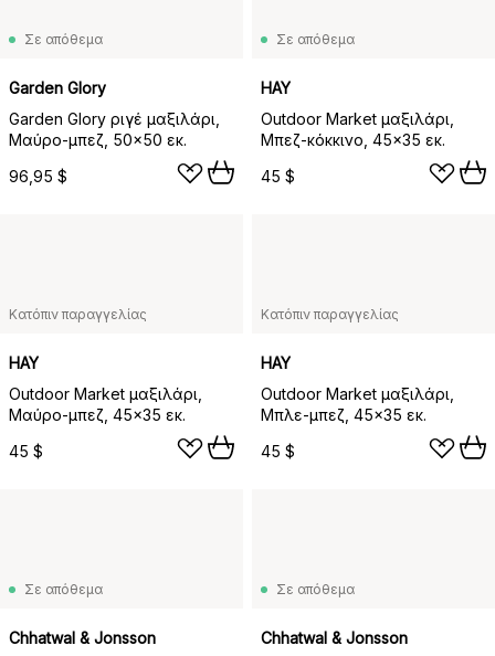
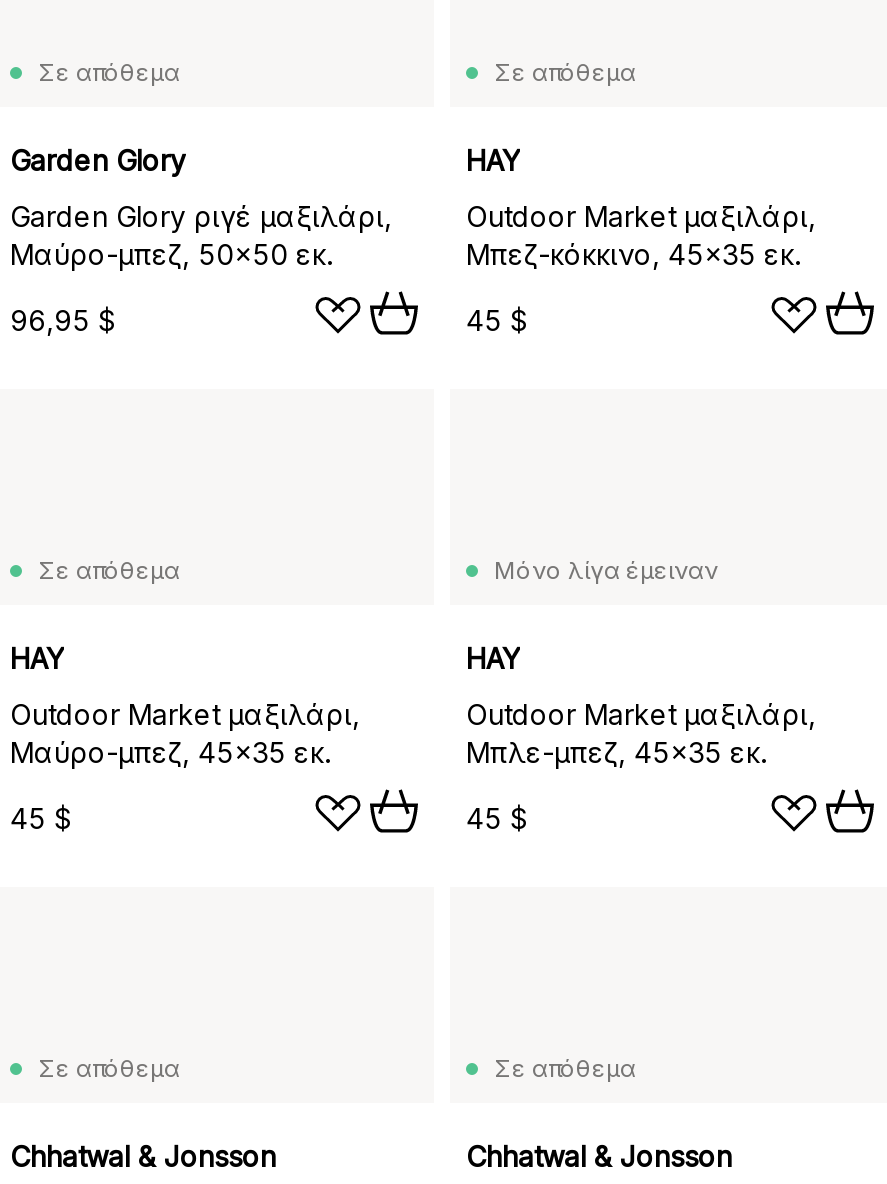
- Κατόπιν παραγγελίας
+ Σε απόθεμα

- Κατόπιν παραγγελίας
+ Μόνο λίγα έμειναν
